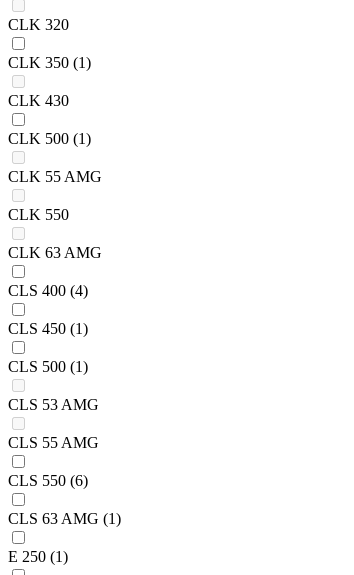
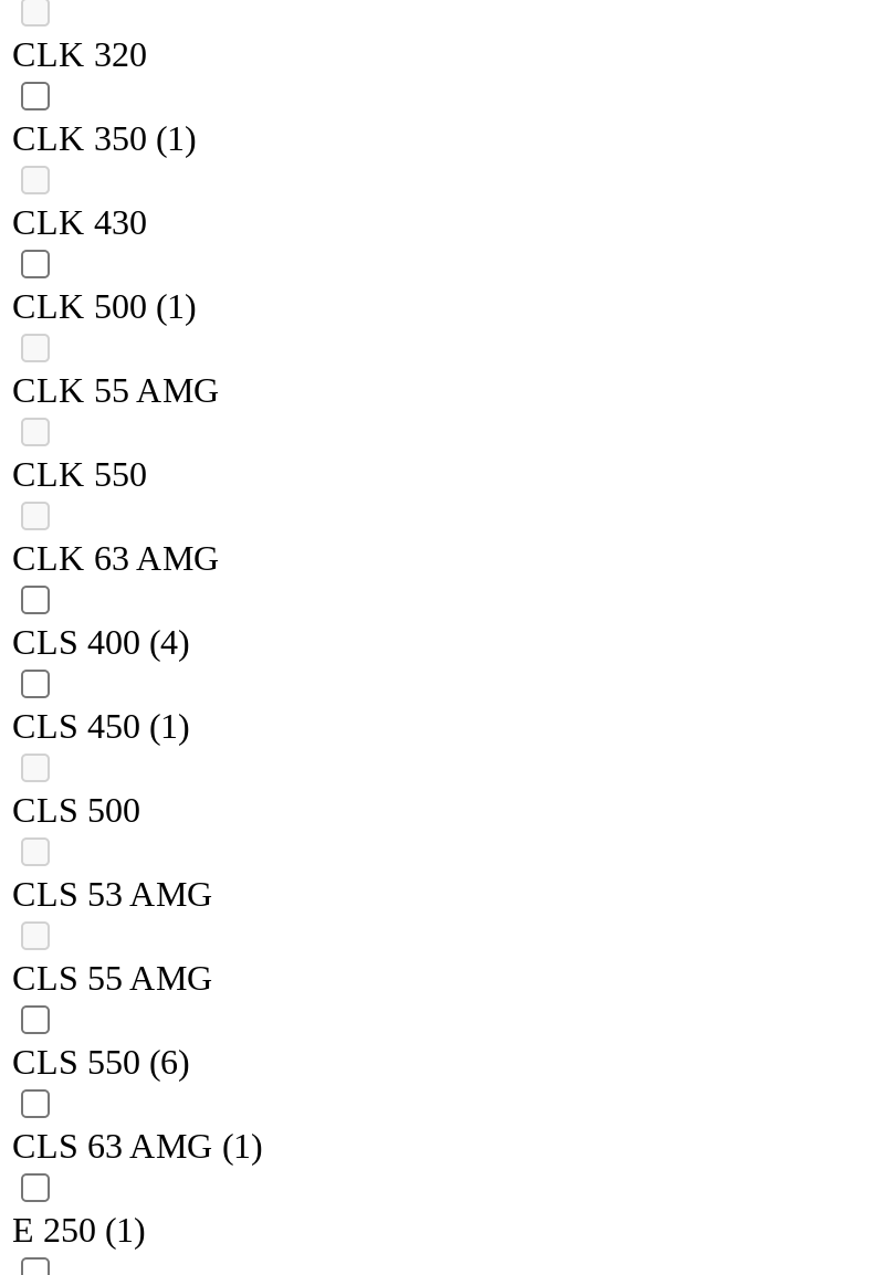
- CLS 500 (1)
+ CLS 500
